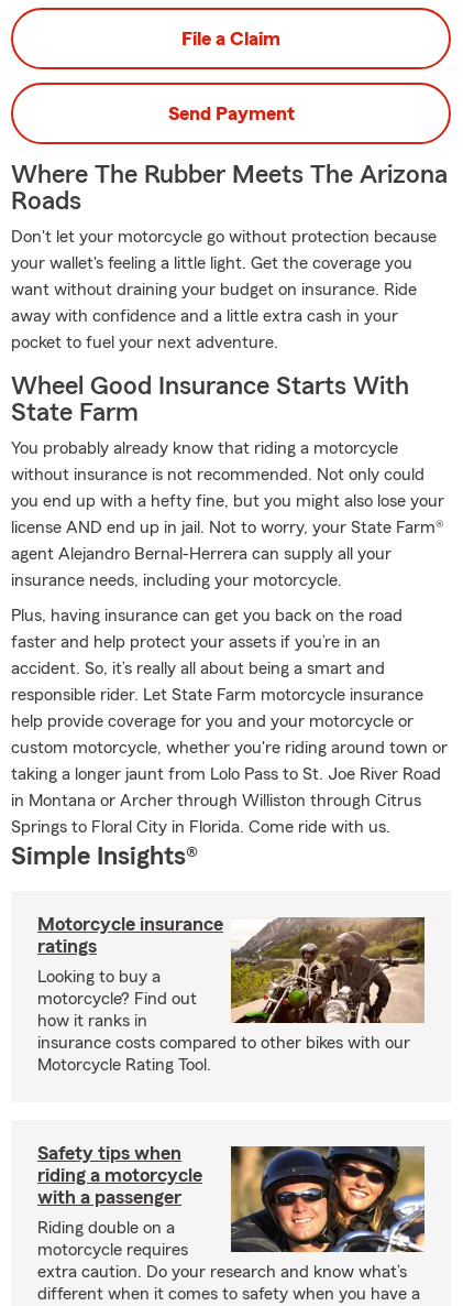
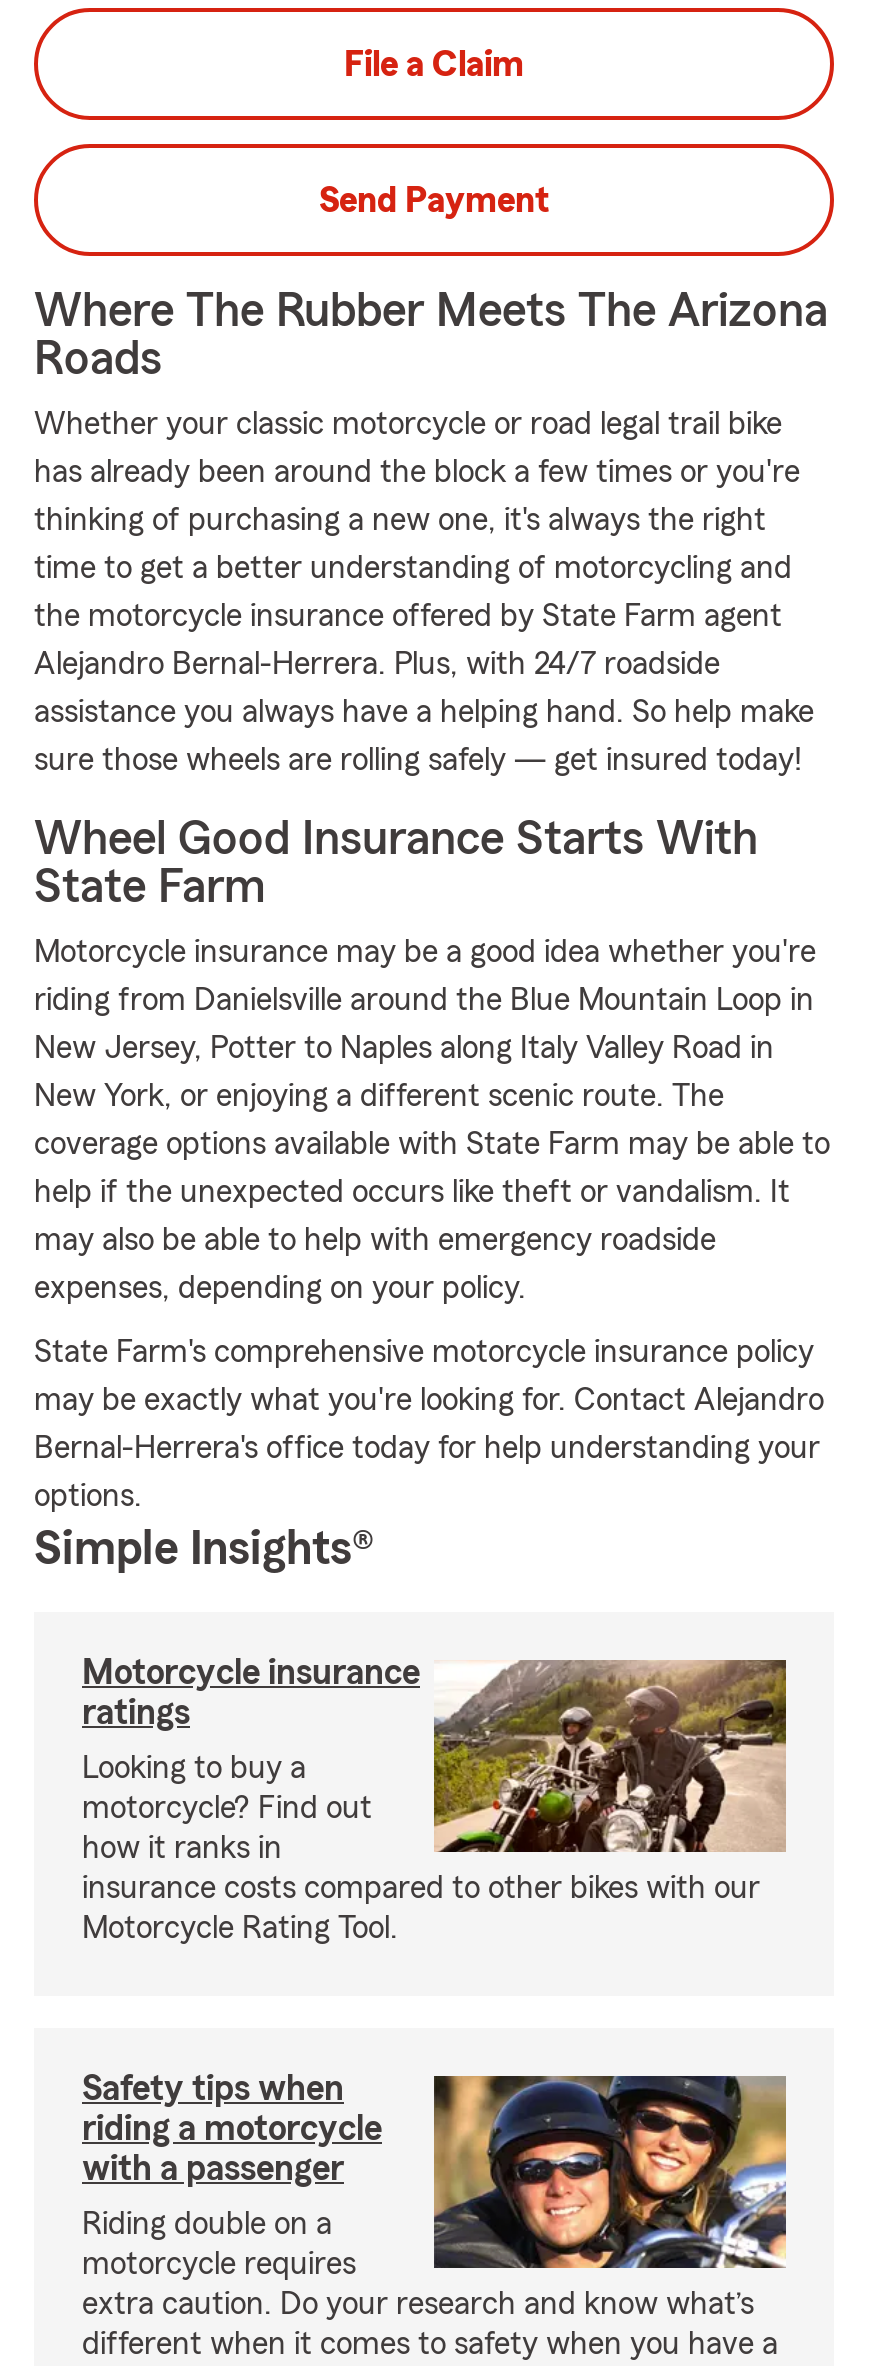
- Don't let your motorcycle go without protection because
- your wallet's feeling a little light. Get the coverage you
- want without draining your budget on insurance. Ride
- away with confidence and a little extra cash in your
- pocket to fuel your next adventure.
+ Whether your classic motorcycle or road legal trail bike
+ has already been around the block a few times or you're
+ thinking of purchasing a new one, it's always the right
+ time to get a better understanding of motorcycling and
+ the motorcycle insurance offered by State Farm agent
+ Alejandro Bernal-Herrera. Plus, with 24/7 roadside
+ assistance you always have a helping hand. So help make
+ sure those wheels are rolling safely — get insured today!

moved down: Wheel Good Insurance Starts With | State Farm

- You probably already know that riding a motorcycle
- without insurance is not recommended. Not only could
- you end up with a hefty fine, but you might also lose your
- license AND end up in jail. Not to worry, your State Farm®
- agent Alejandro Bernal-Herrera can supply all your
- insurance needs, including your motorcycle.
- Plus, having insurance can get you back on the road
- faster and help protect your assets if you’re in an
- accident. So, it’s really all about being a smart and
- responsible rider. Let State Farm motorcycle insurance
- help provide coverage for you and your motorcycle or
- custom motorcycle, whether you're riding around town or
- taking a longer jaunt from Lolo Pass to St. Joe River Road
- in Montana or Archer through Williston through Citrus
- Springs to Floral City in Florida. Come ride with us.
+ Motorcycle insurance may be a good idea whether you're
+ riding from Danielsville around the Blue Mountain Loop in
+ New Jersey, Potter to Naples along Italy Valley Road in
+ New York, or enjoying a different scenic route. The
+ coverage options available with State Farm may be able to
+ help if the unexpected occurs like theft or vandalism. It
+ may also be able to help with emergency roadside
+ expenses, depending on your policy.
+ State Farm's comprehensive motorcycle insurance policy
+ may be exactly what you're looking for. Contact Alejandro
+ Bernal-Herrera's office today for help understanding your
+ options.
